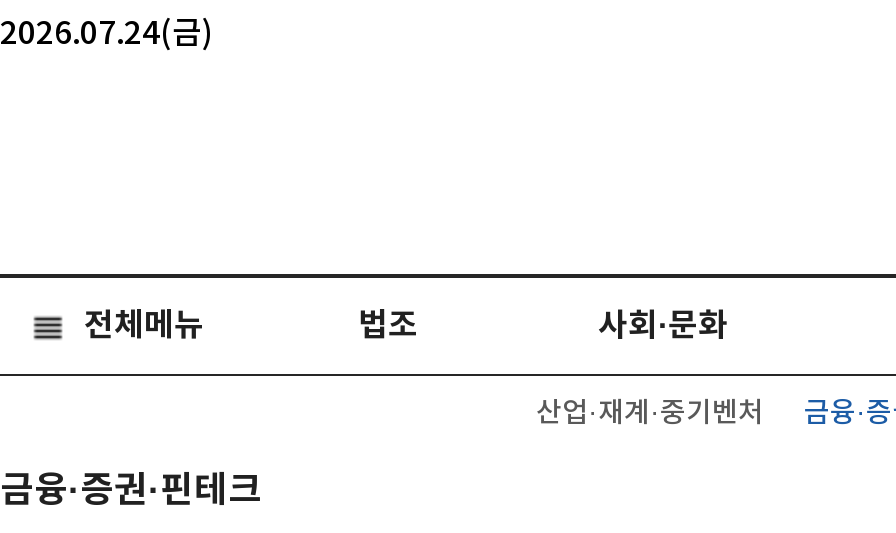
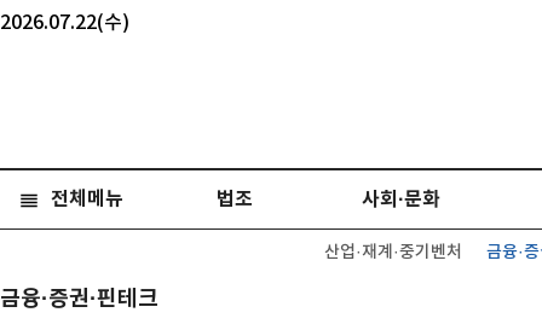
- 2026.07.24(금)
+ 2026.07.22(수)
